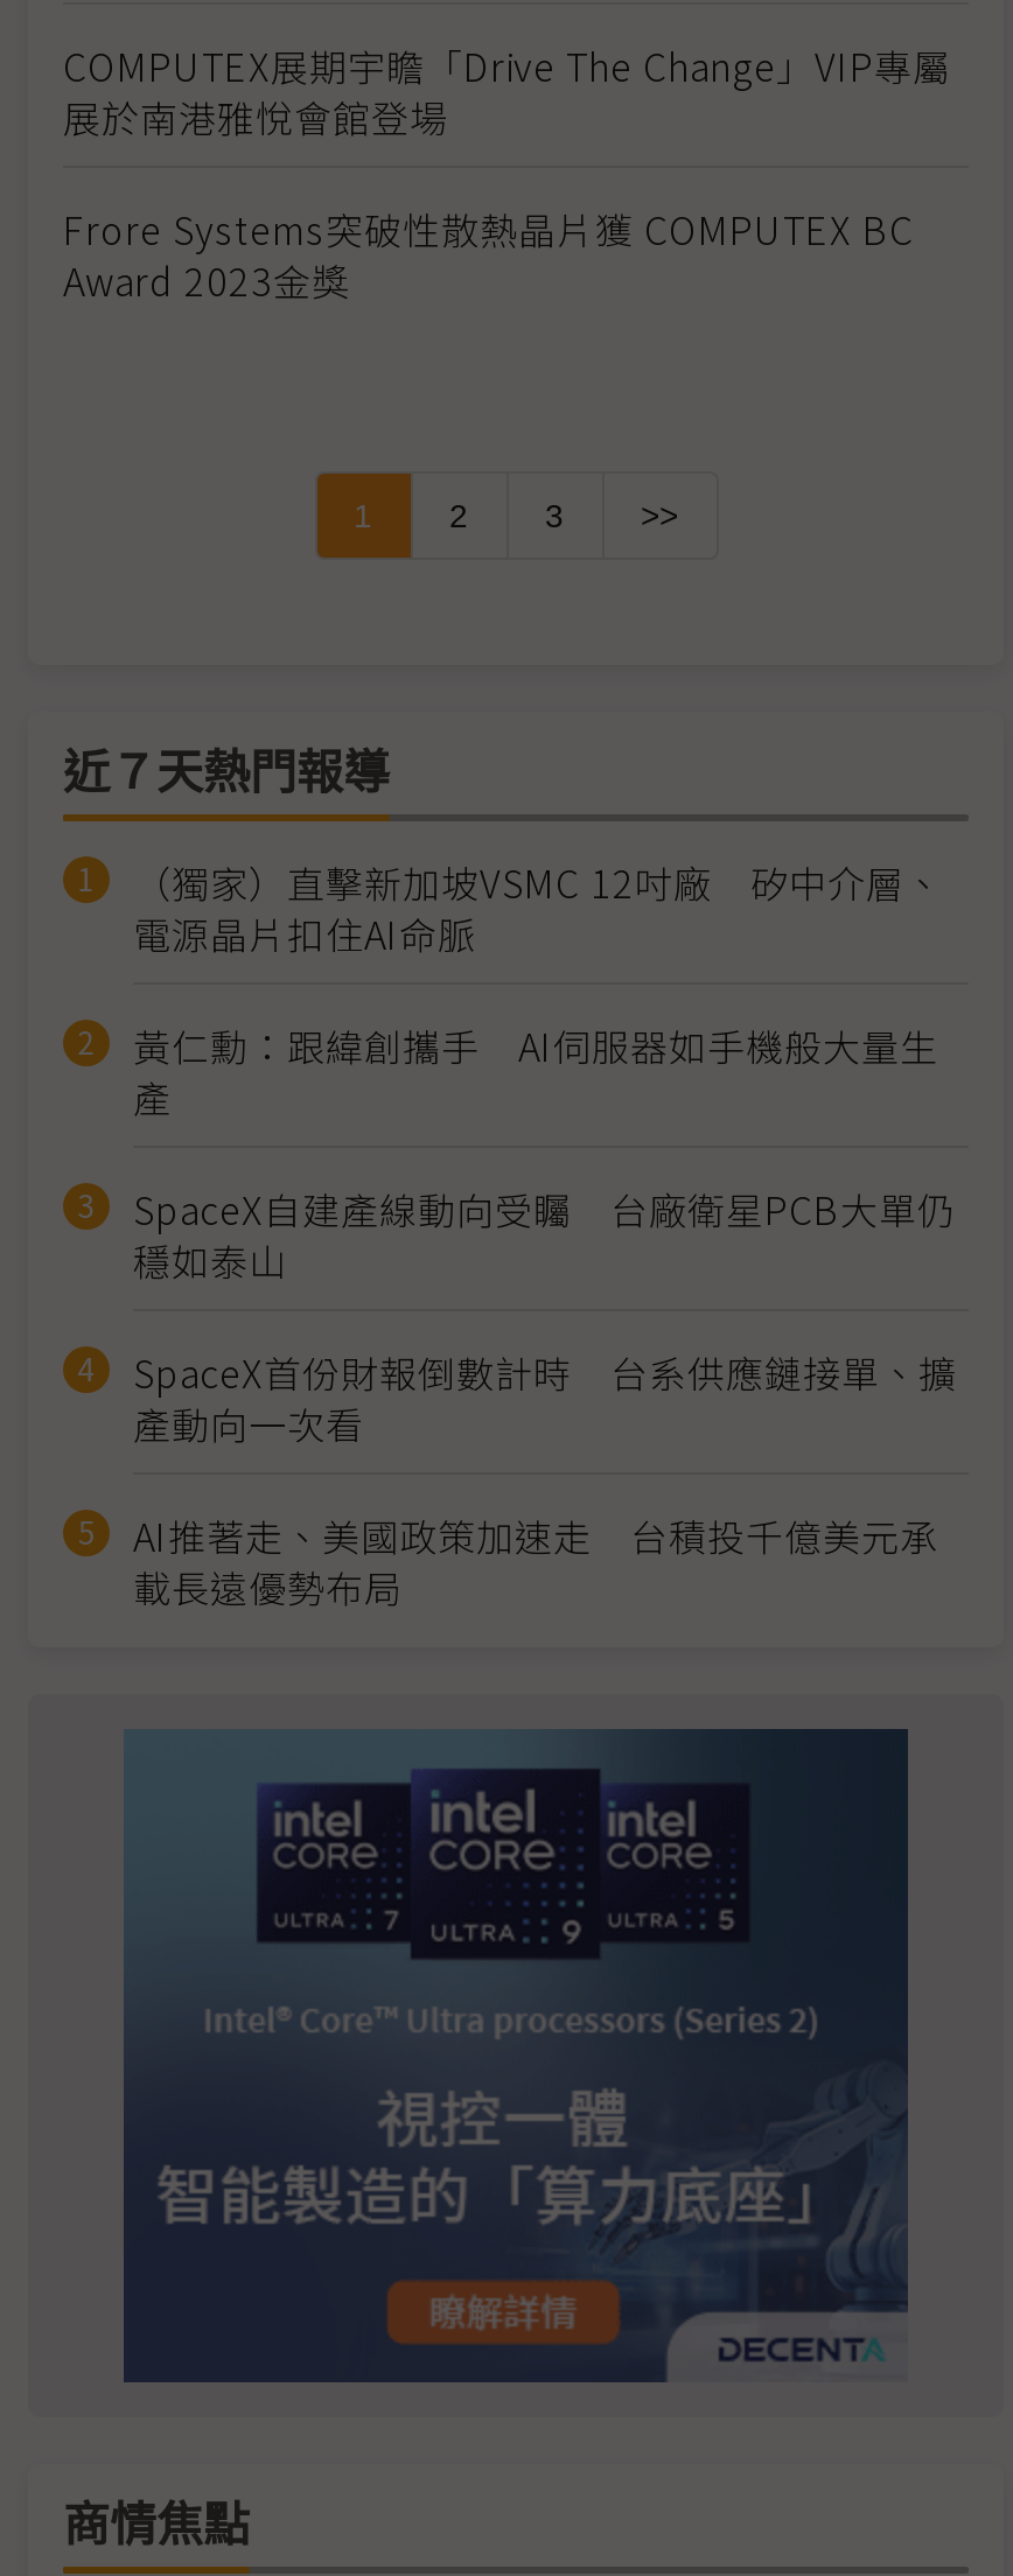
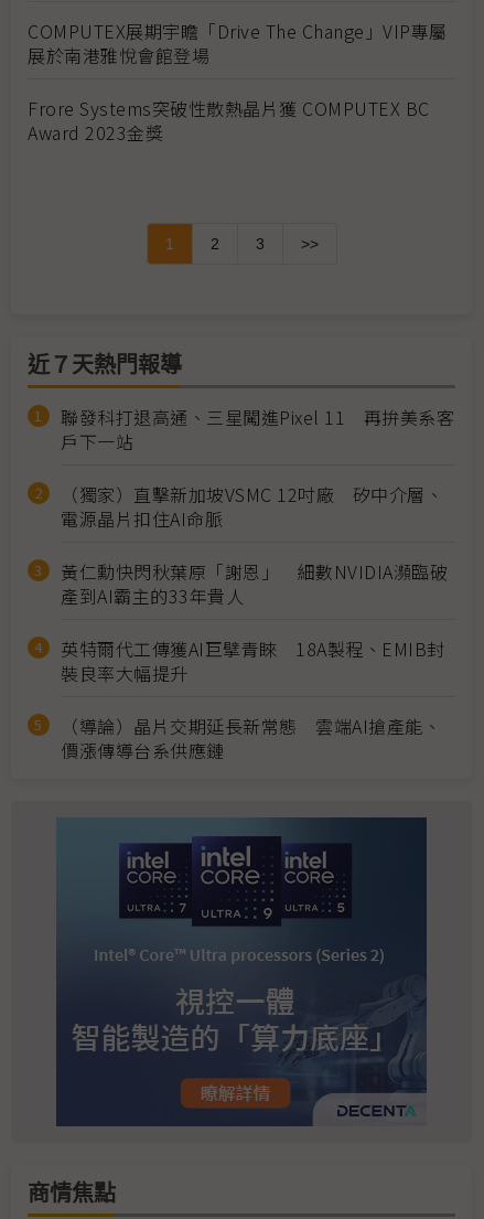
+ 聯發科打退高通、三星闖進Pixel 11 再拚美系客
+ 戶下一站

moved down: （獨家）直擊新加坡VSMC 12吋廠 矽中介層、 | 電源晶片扣住AI命脈

- 黃仁勳：跟緯創攜手 AI伺服器如手機般大量生
- 產
- SpaceX自建產線動向受矚 台廠衛星PCB大單仍
- 穩如泰山
- SpaceX首份財報倒數計時 台系供應鏈接單、擴
- 產動向一次看
- AI推著走、美國政策加速走 台積投千億美元承
- 載長遠優勢布局
+ 黃仁勳快閃秋葉原「謝恩」 細數NVIDIA瀕臨破
+ 產到AI霸主的33年貴人
+ 英特爾代工傳獲AI巨擘青睞 18A製程、EMIB封
+ 裝良率大幅提升
+ （導論）晶片交期延長新常態 雲端AI搶產能、
+ 價漲傳導台系供應鏈
